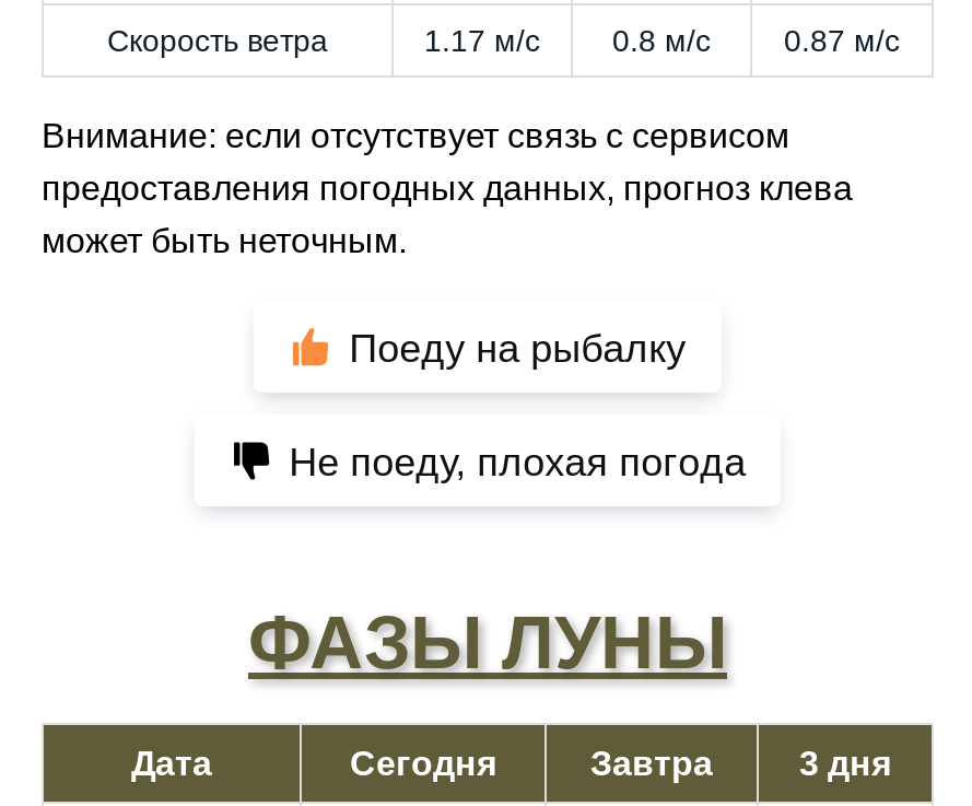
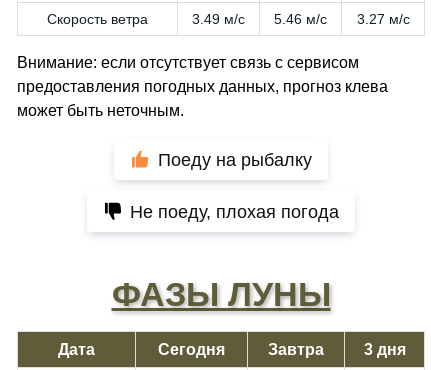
- 1.17 м/с
+ 3.49 м/с

- 0.8 м/с
+ 5.46 м/с

- 0.87 м/с
+ 3.27 м/с
